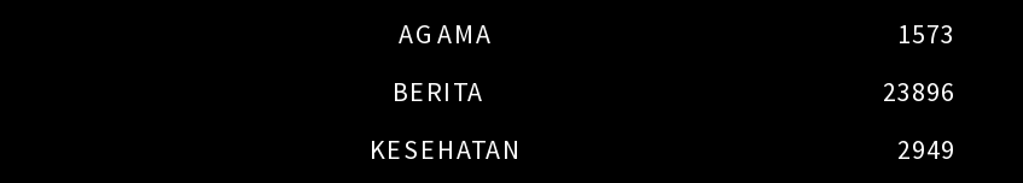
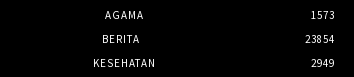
- 23896
+ 23854
